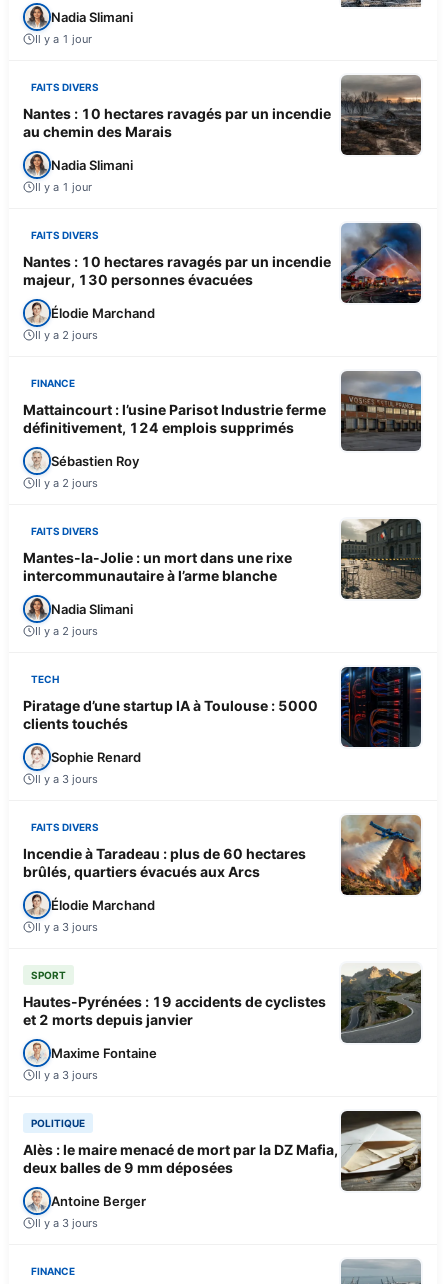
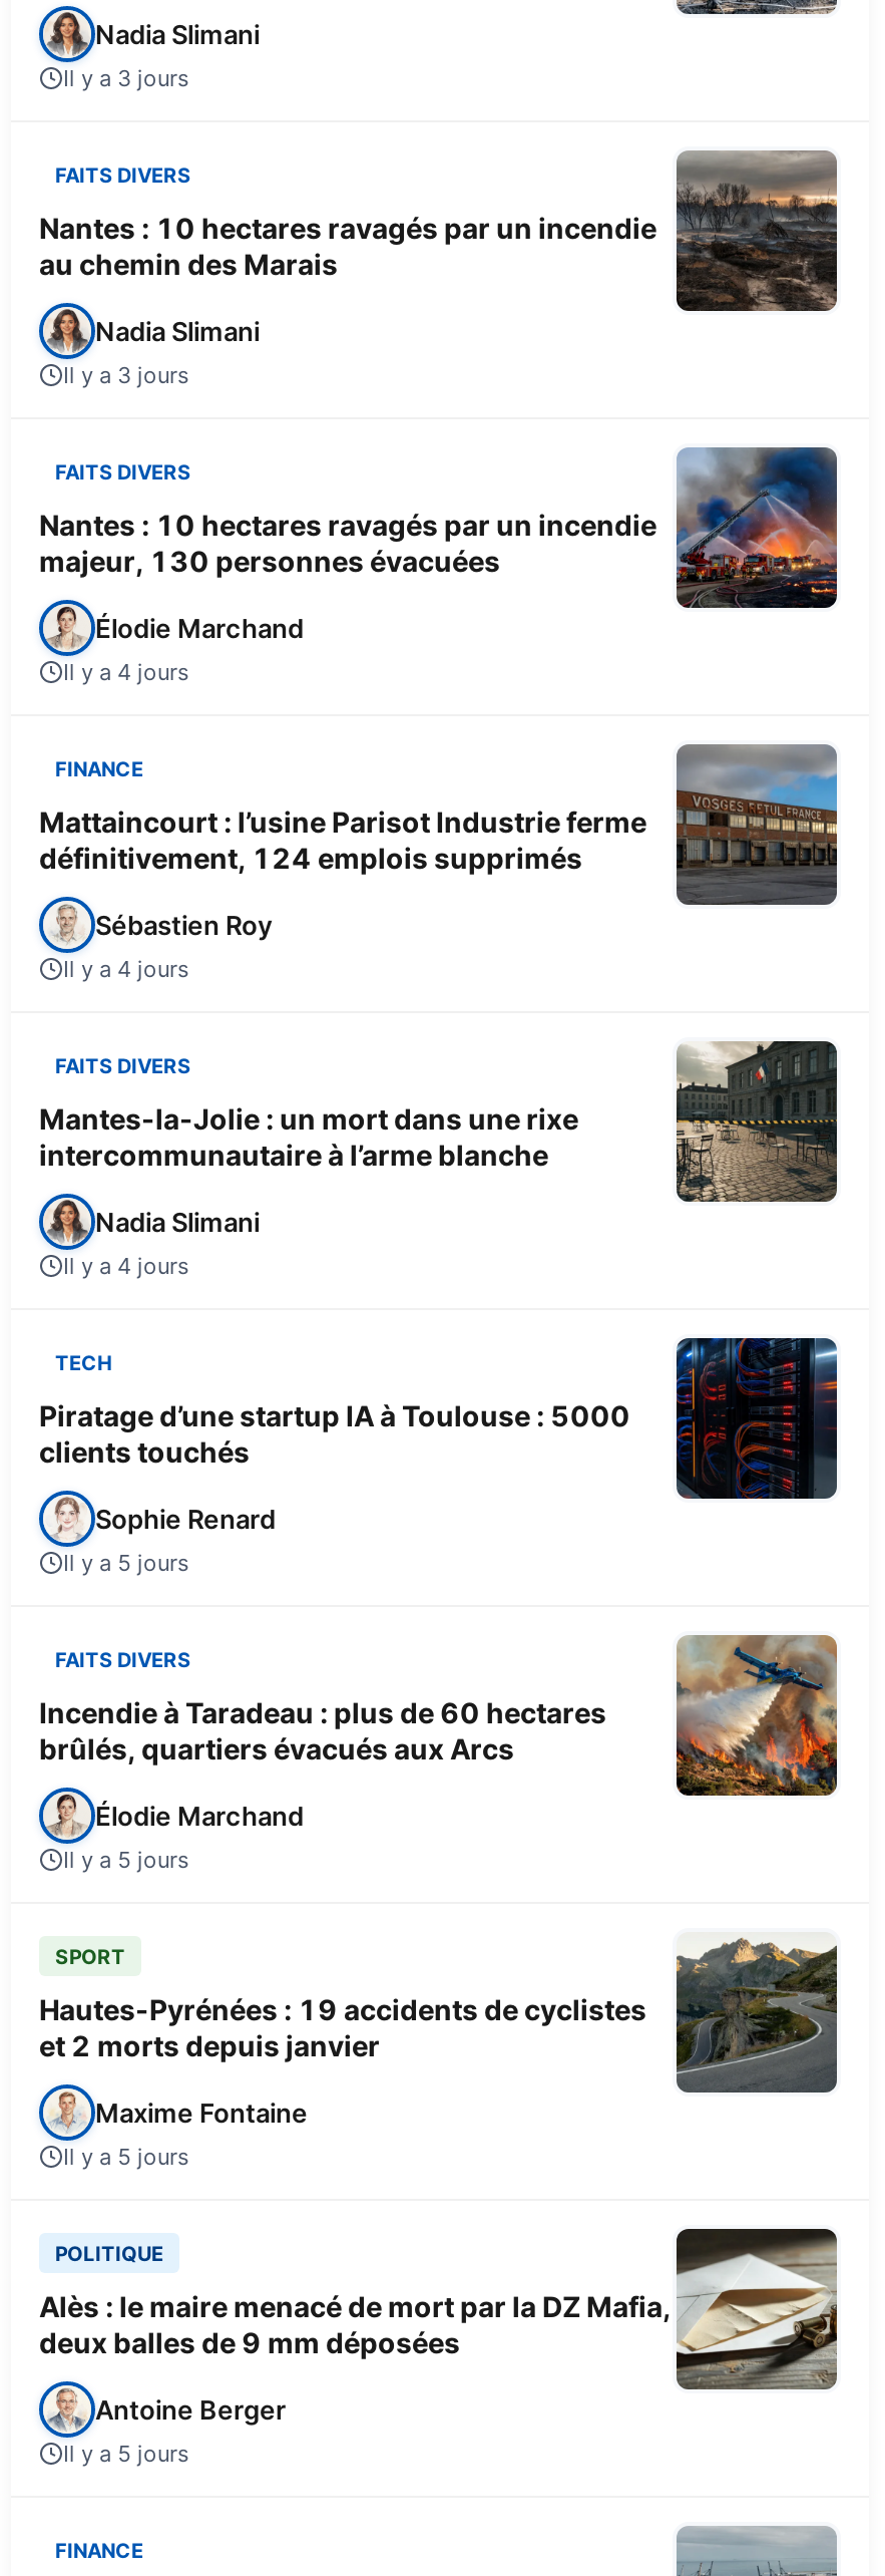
- Il y a 1 jour
+ Il y a 3 jours

- Il y a 1 jour
+ Il y a 3 jours

- Il y a 2 jours
+ Il y a 4 jours

- Il y a 2 jours
+ Il y a 4 jours

- Il y a 2 jours
+ Il y a 4 jours

- Il y a 3 jours
+ Il y a 5 jours

- Il y a 3 jours
+ Il y a 5 jours

- Il y a 3 jours
+ Il y a 5 jours

- Il y a 3 jours
+ Il y a 5 jours
